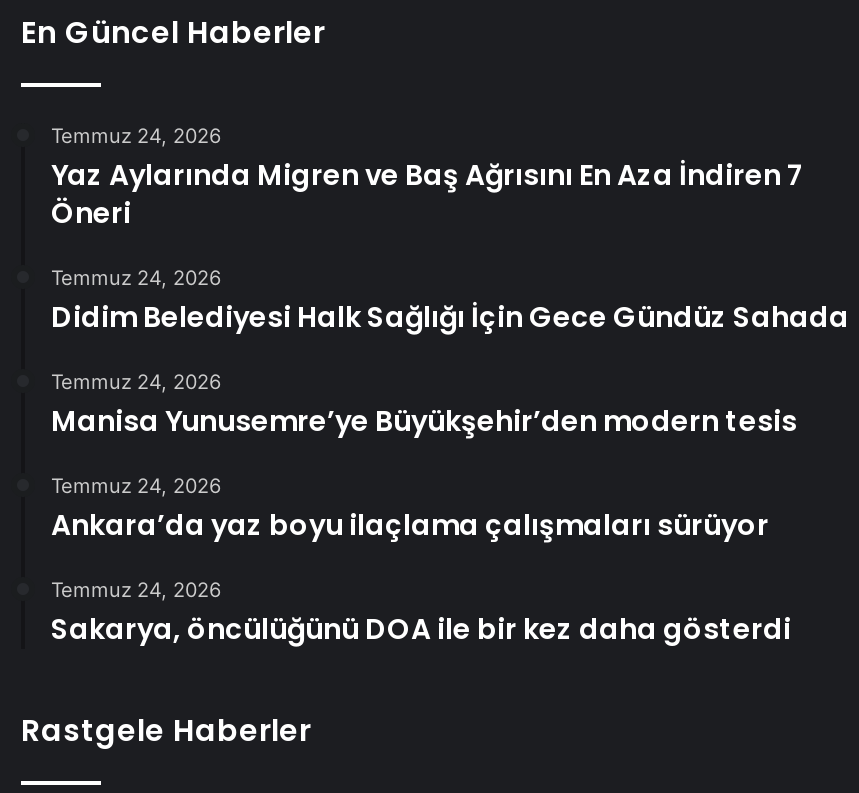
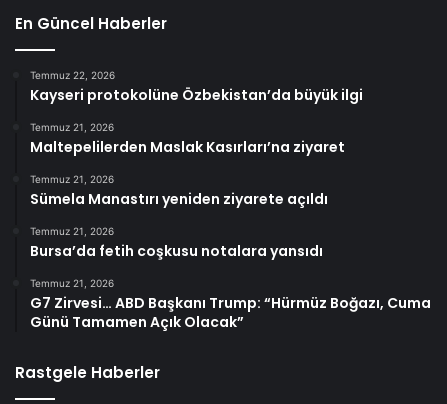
- Temmuz 24, 2026
- Yaz Aylarında Migren ve Baş Ağrısını En Aza İndiren 7
- Öneri
+ Temmuz 22, 2026
+ Kayseri protokolüne Özbekistan’da büyük ilgi

- Temmuz 24, 2026
- Didim Belediyesi Halk Sağlığı İçin Gece Gündüz Sahada
+ Temmuz 21, 2026
+ Maltepelilerden Maslak Kasırları’na ziyaret

- Temmuz 24, 2026
- Manisa Yunusemre’ye Büyükşehir’den modern tesis
+ Temmuz 21, 2026
+ Sümela Manastırı yeniden ziyarete açıldı

- Temmuz 24, 2026
- Ankara’da yaz boyu ilaçlama çalışmaları sürüyor
+ Temmuz 21, 2026
+ Bursa’da fetih coşkusu notalara yansıdı

- Temmuz 24, 2026
- Sakarya, öncülüğünü DOA ile bir kez daha gösterdi
+ Temmuz 21, 2026
+ G7 Zirvesi… ABD Başkanı Trump: “Hürmüz Boğazı, Cuma
+ Günü Tamamen Açık Olacak”
